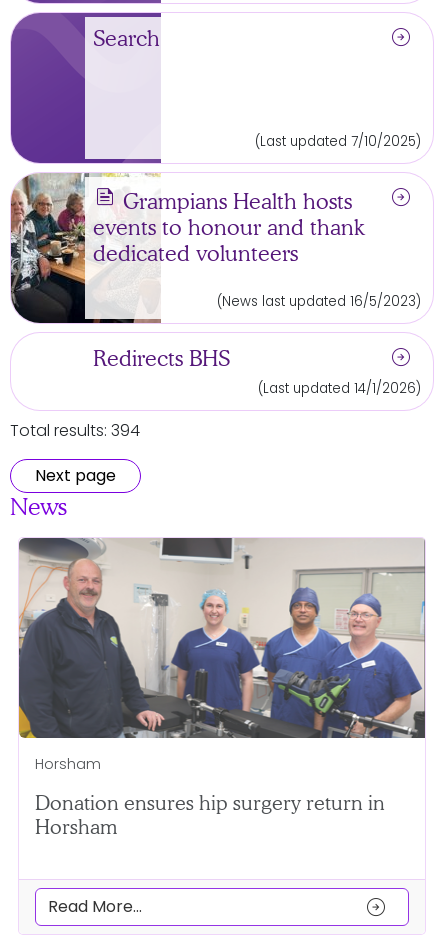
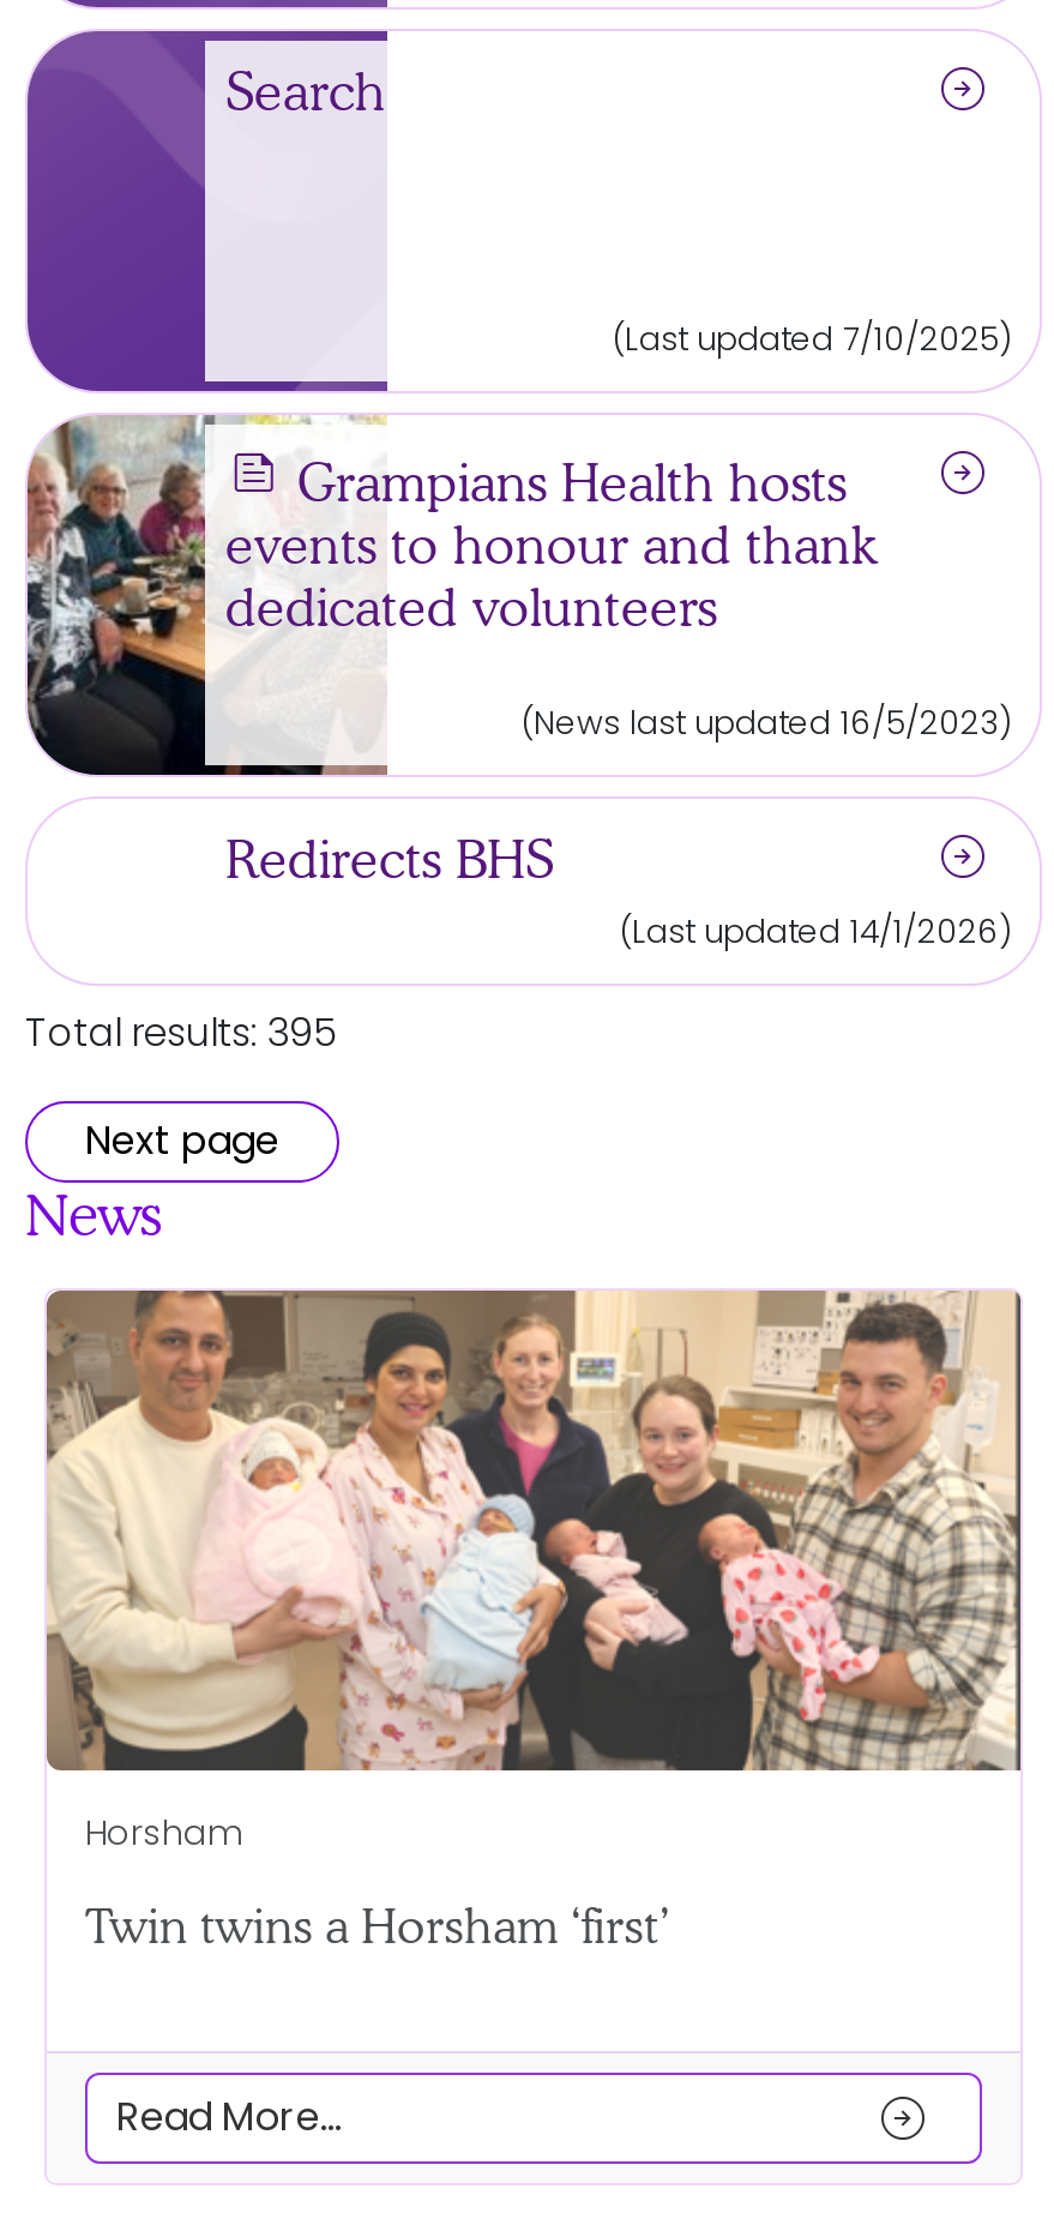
- Total results: 394
+ Total results: 395

- [image]
+ [image]

- Donation ensures hip surgery return in
- Horsham
+ Twin twins a Horsham ‘first’
